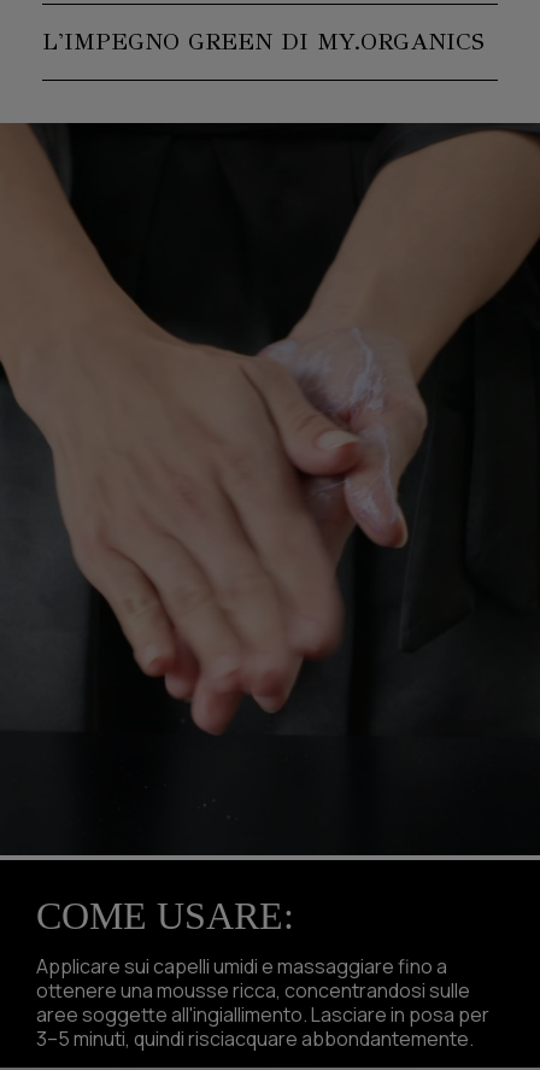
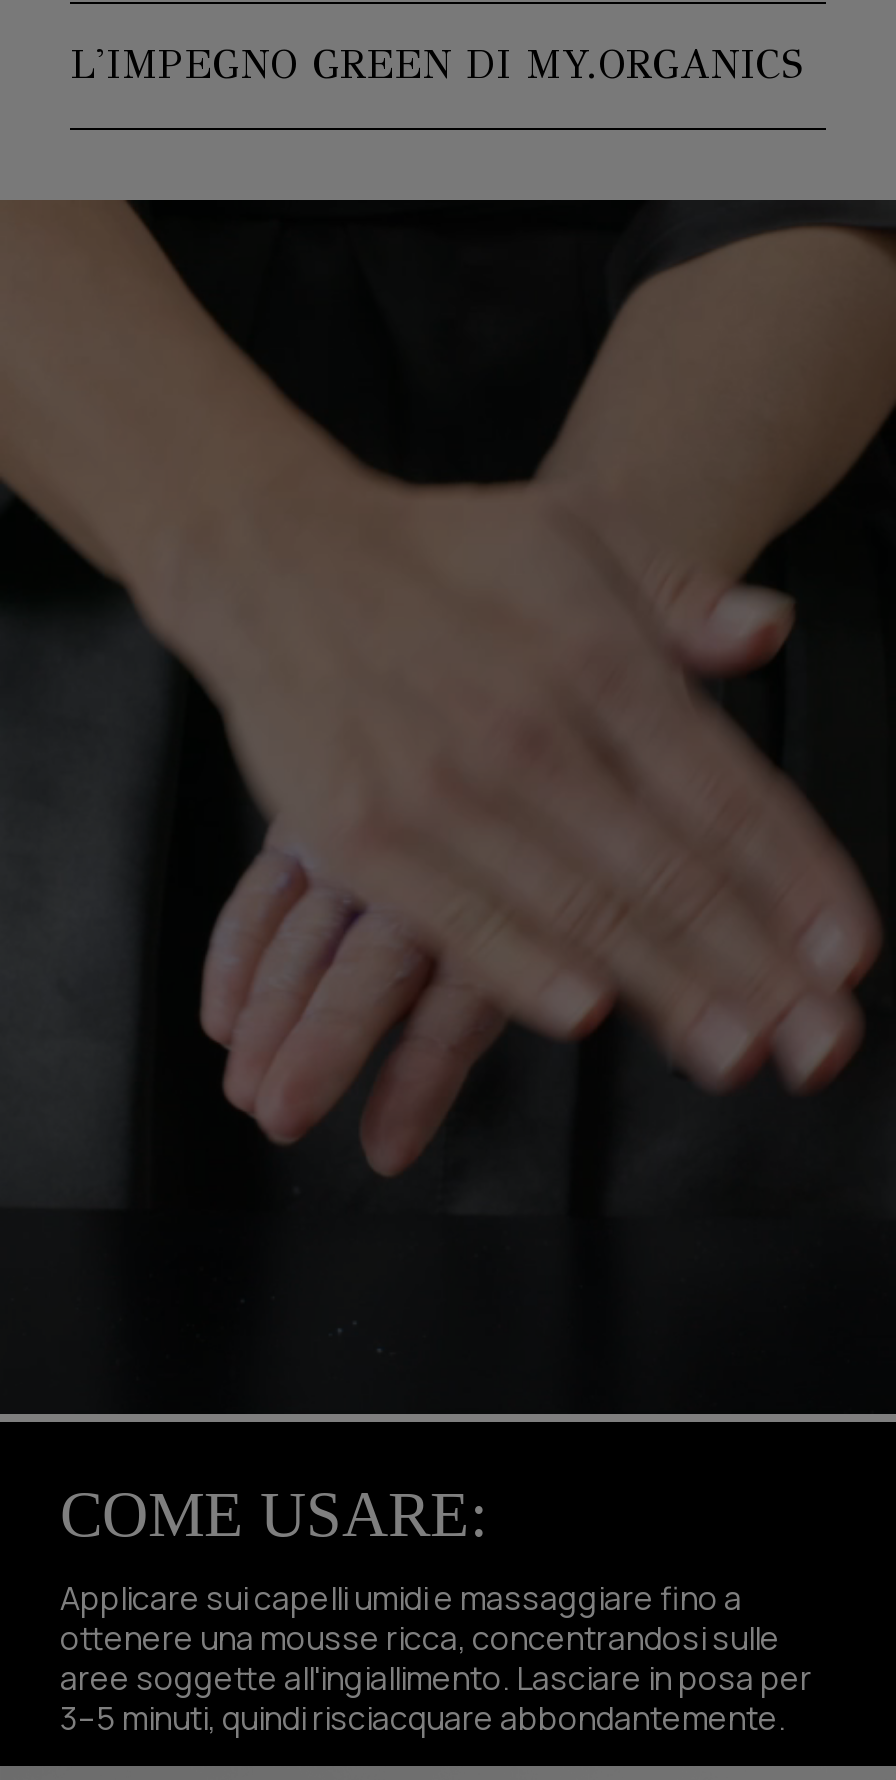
- [image]
+ [image]
